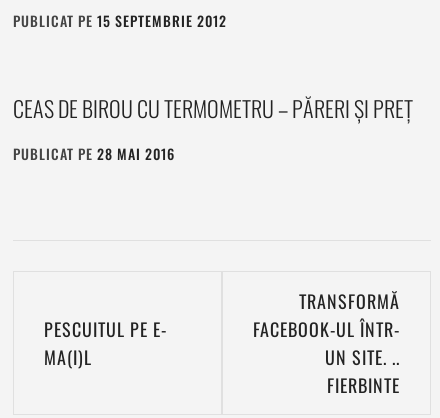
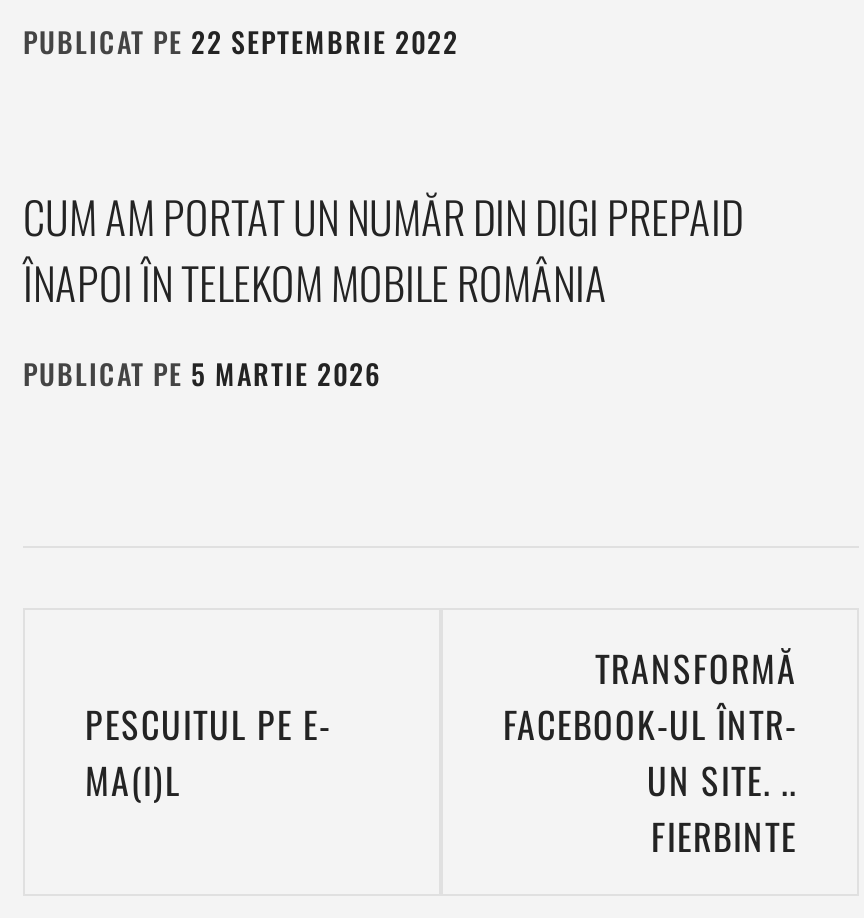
- PUBLICAT PE 15 SEPTEMBRIE 2012
+ PUBLICAT PE 22 SEPTEMBRIE 2022

- CEAS DE BIROU CU TERMOMETRU – PĂRERI ȘI PREȚ
+ CUM AM PORTAT UN NUMĂR DIN DIGI PREPAID
+ ÎNAPOI ÎN TELEKOM MOBILE ROMÂNIA

- PUBLICAT PE 28 MAI 2016
+ PUBLICAT PE 5 MARTIE 2026
